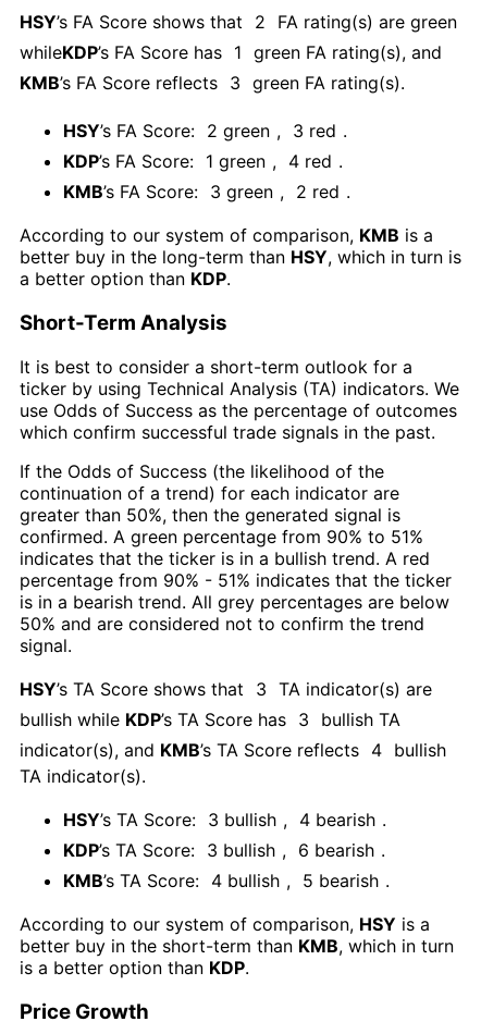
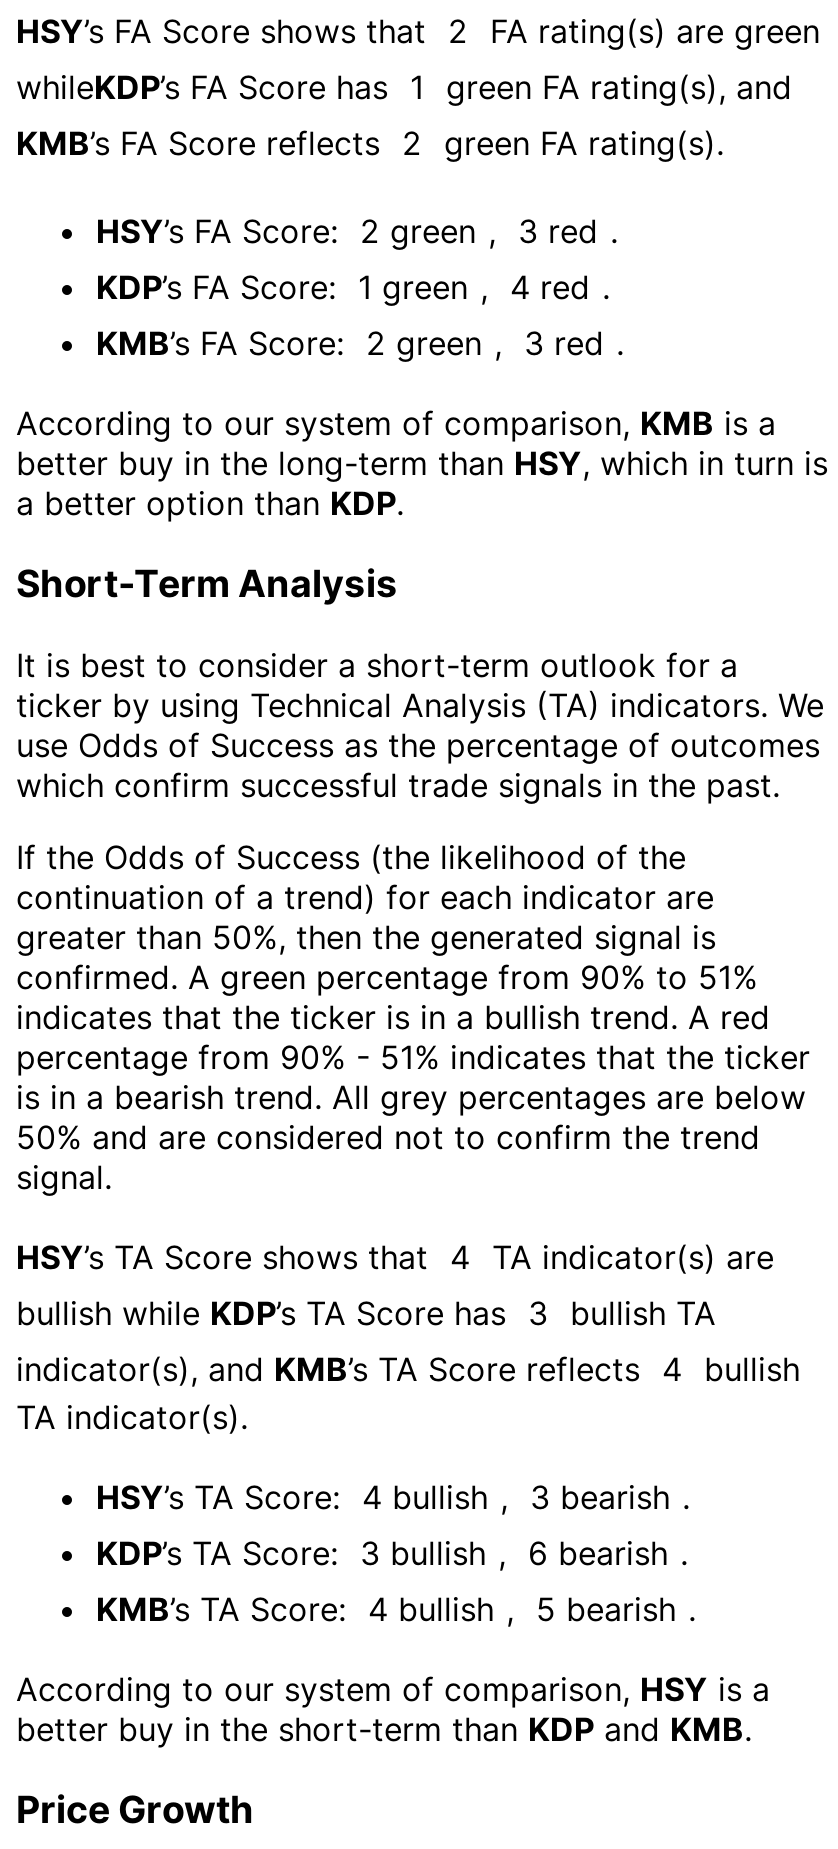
- KMB’s FA Score reflects 3 green FA rating(s).
+ KMB’s FA Score reflects 2 green FA rating(s).

- KMB’s FA Score: 3 green , 2 red .
+ KMB’s FA Score: 2 green , 3 red .

- HSY’s TA Score shows that 3 TA indicator(s) are
+ HSY’s TA Score shows that 4 TA indicator(s) are

- HSY’s TA Score: 3 bullish , 4 bearish .
+ HSY’s TA Score: 4 bullish , 3 bearish .

- better buy in the short-term than KMB, which in turn
- is a better option than KDP.
+ better buy in the short-term than KDP and KMB.
